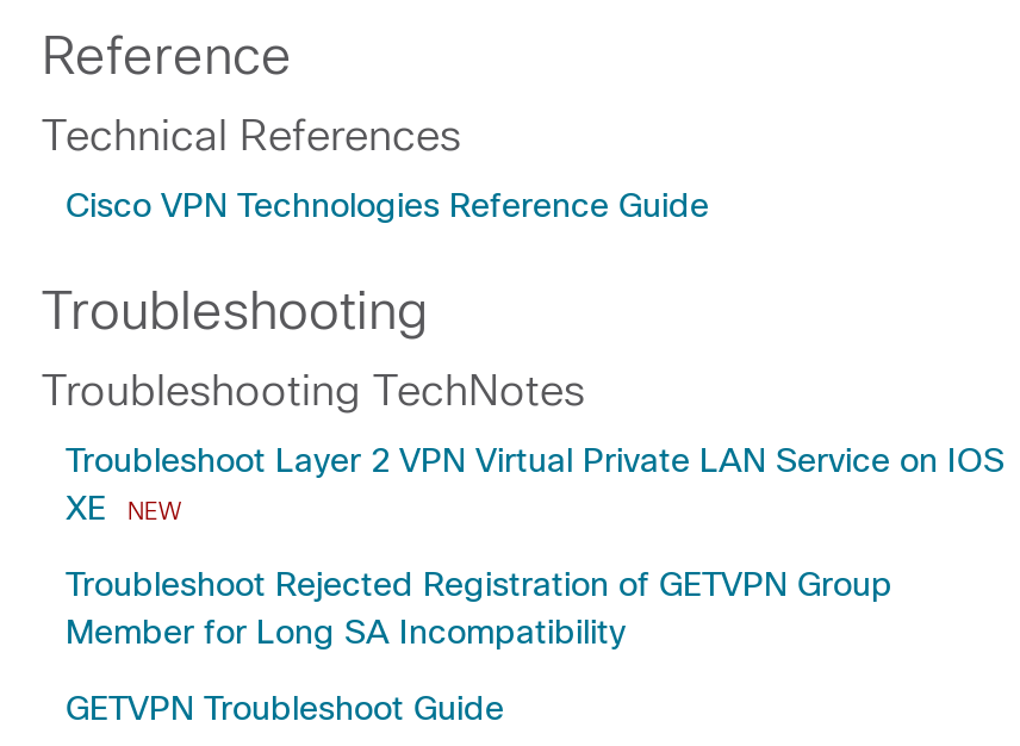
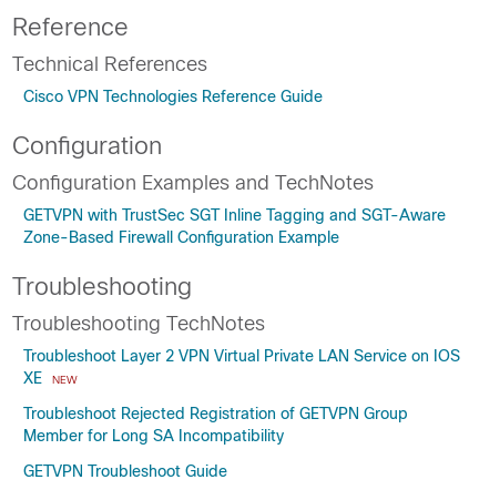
+ Configuration
+ Configuration Examples and TechNotes
+ GETVPN with TrustSec SGT Inline Tagging and SGT-Aware
+ Zone-Based Firewall Configuration Example
